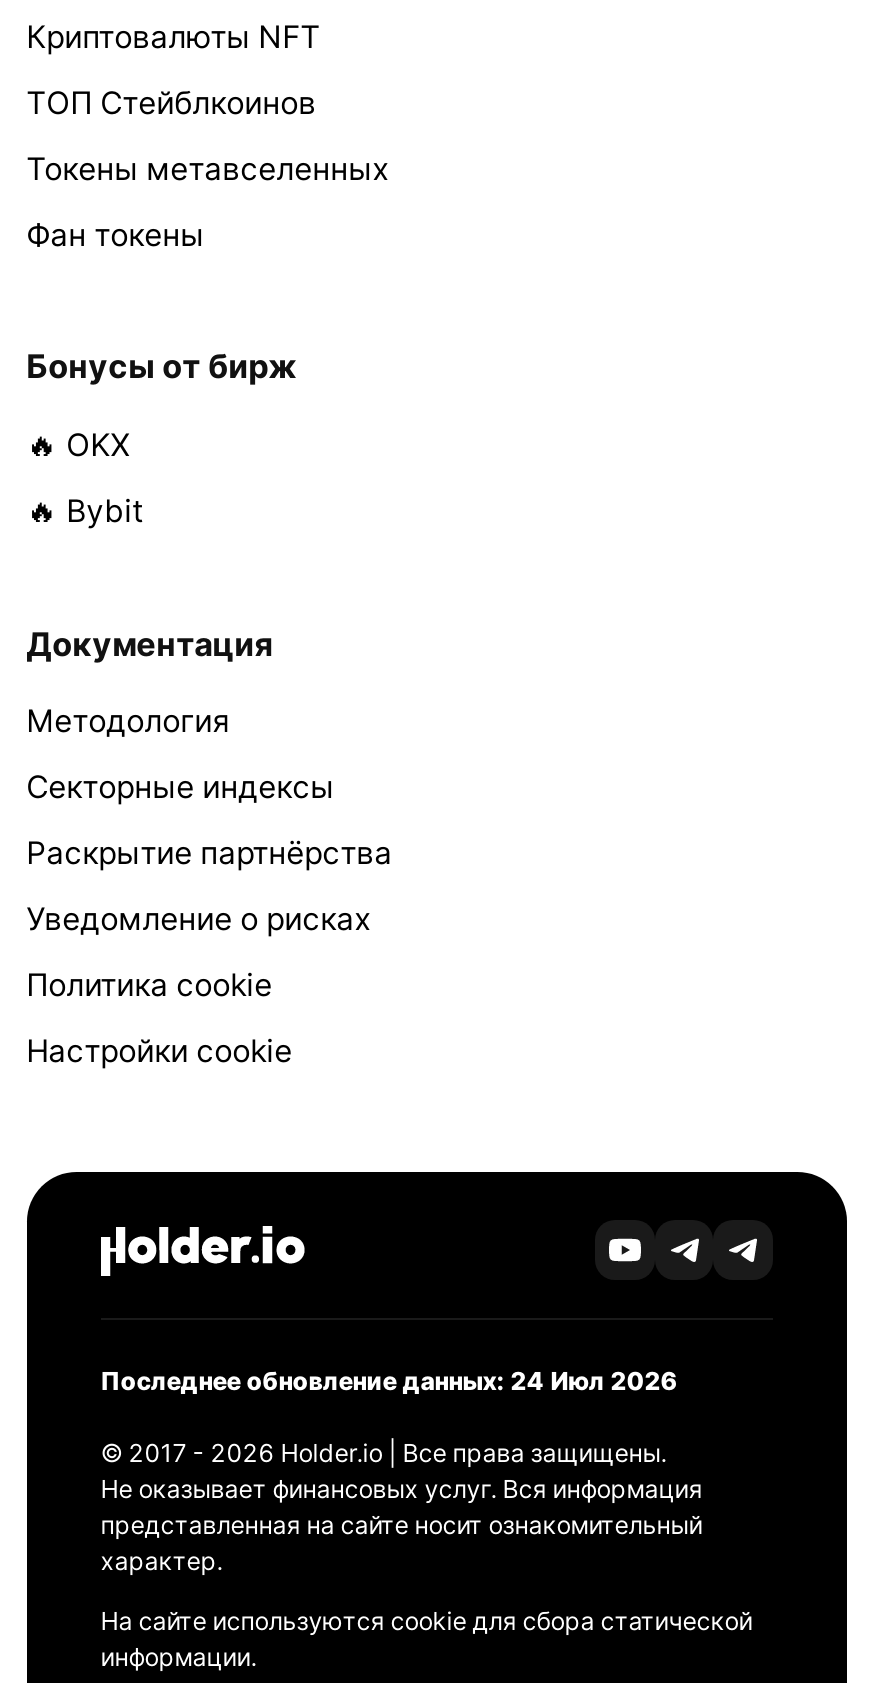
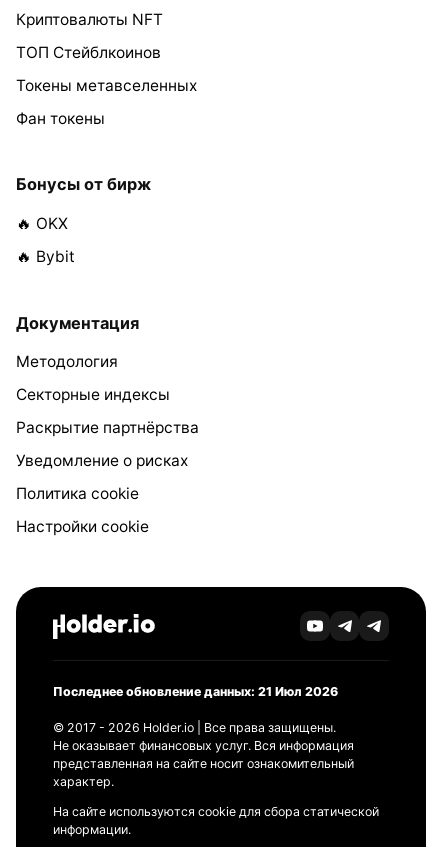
- Последнее обновление данных: 24 Июл 2026
+ Последнее обновление данных: 21 Июл 2026
